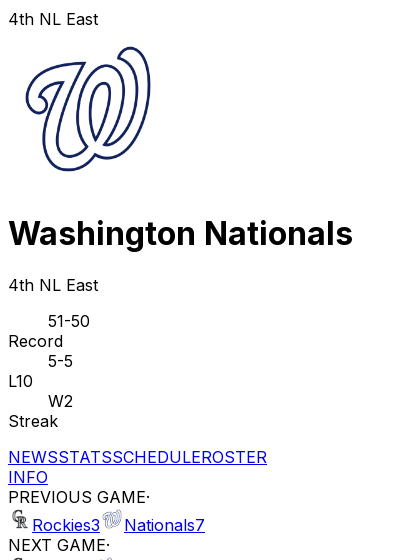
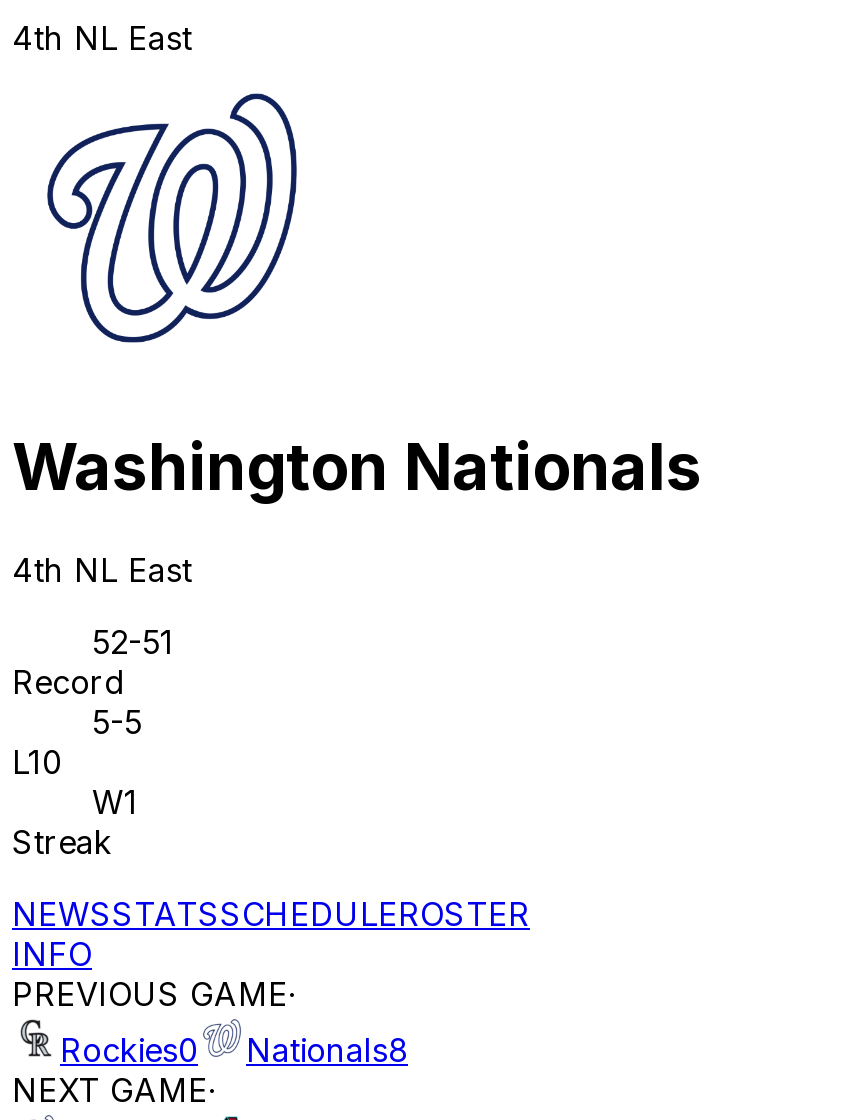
- 51-50
+ 52-51

- W2
+ W1

- Rockies3
+ Rockies0

- Nationals7
+ Nationals8
